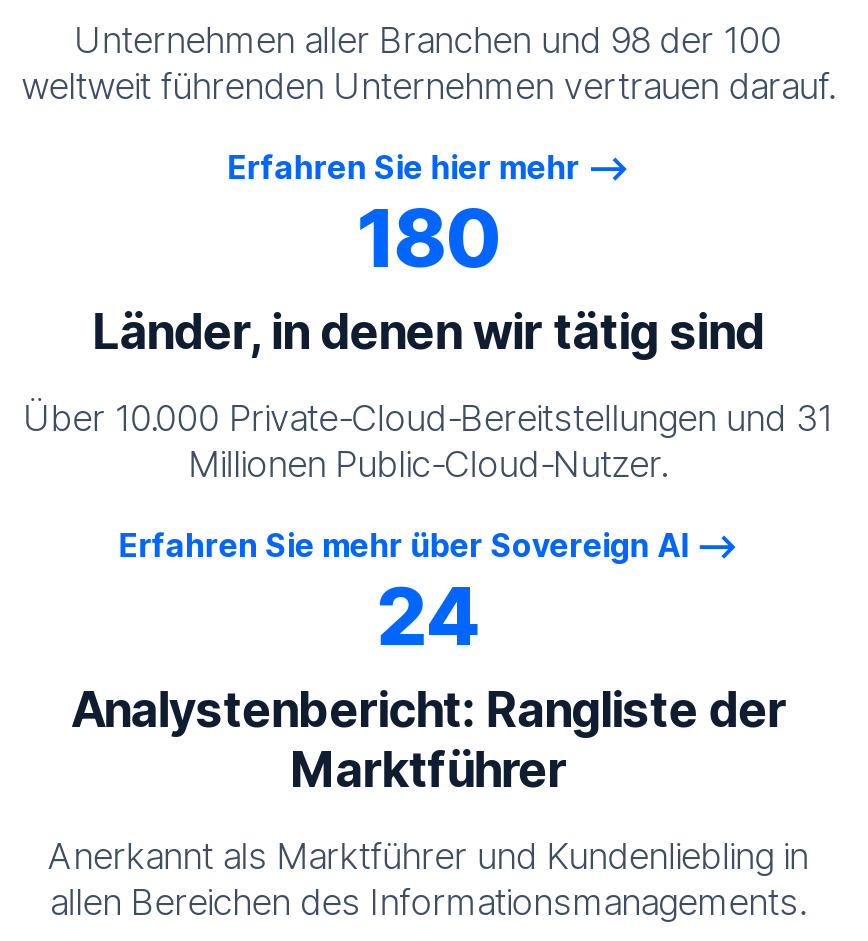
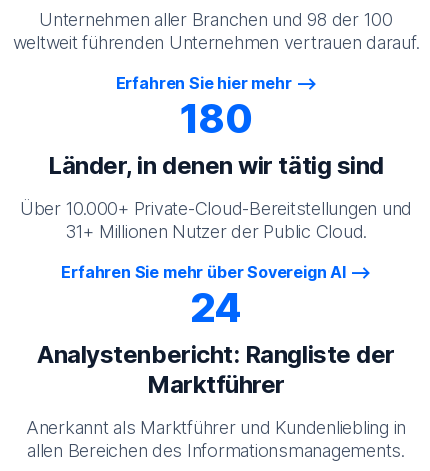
- Über 10.000 Private-Cloud-Bereitstellungen und 31
- Millionen Public-Cloud-Nutzer.
+ Über 10.000+ Private-Cloud-Bereitstellungen und
+ 31+ Millionen Nutzer der Public Cloud.
